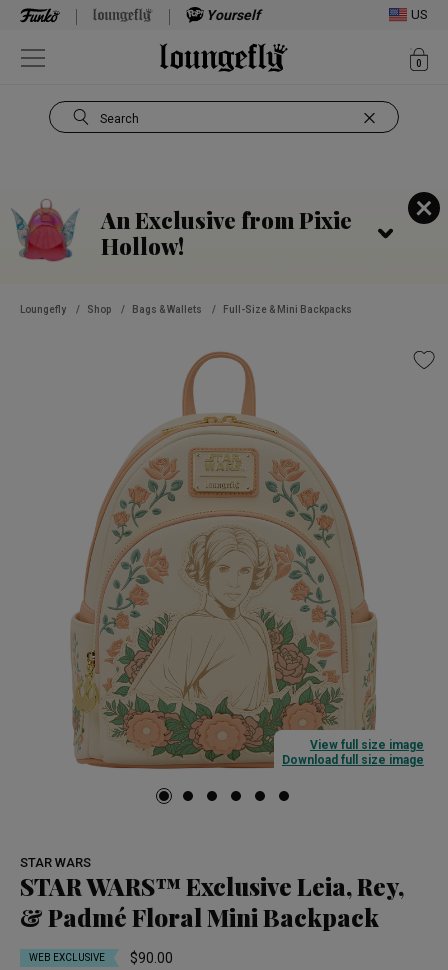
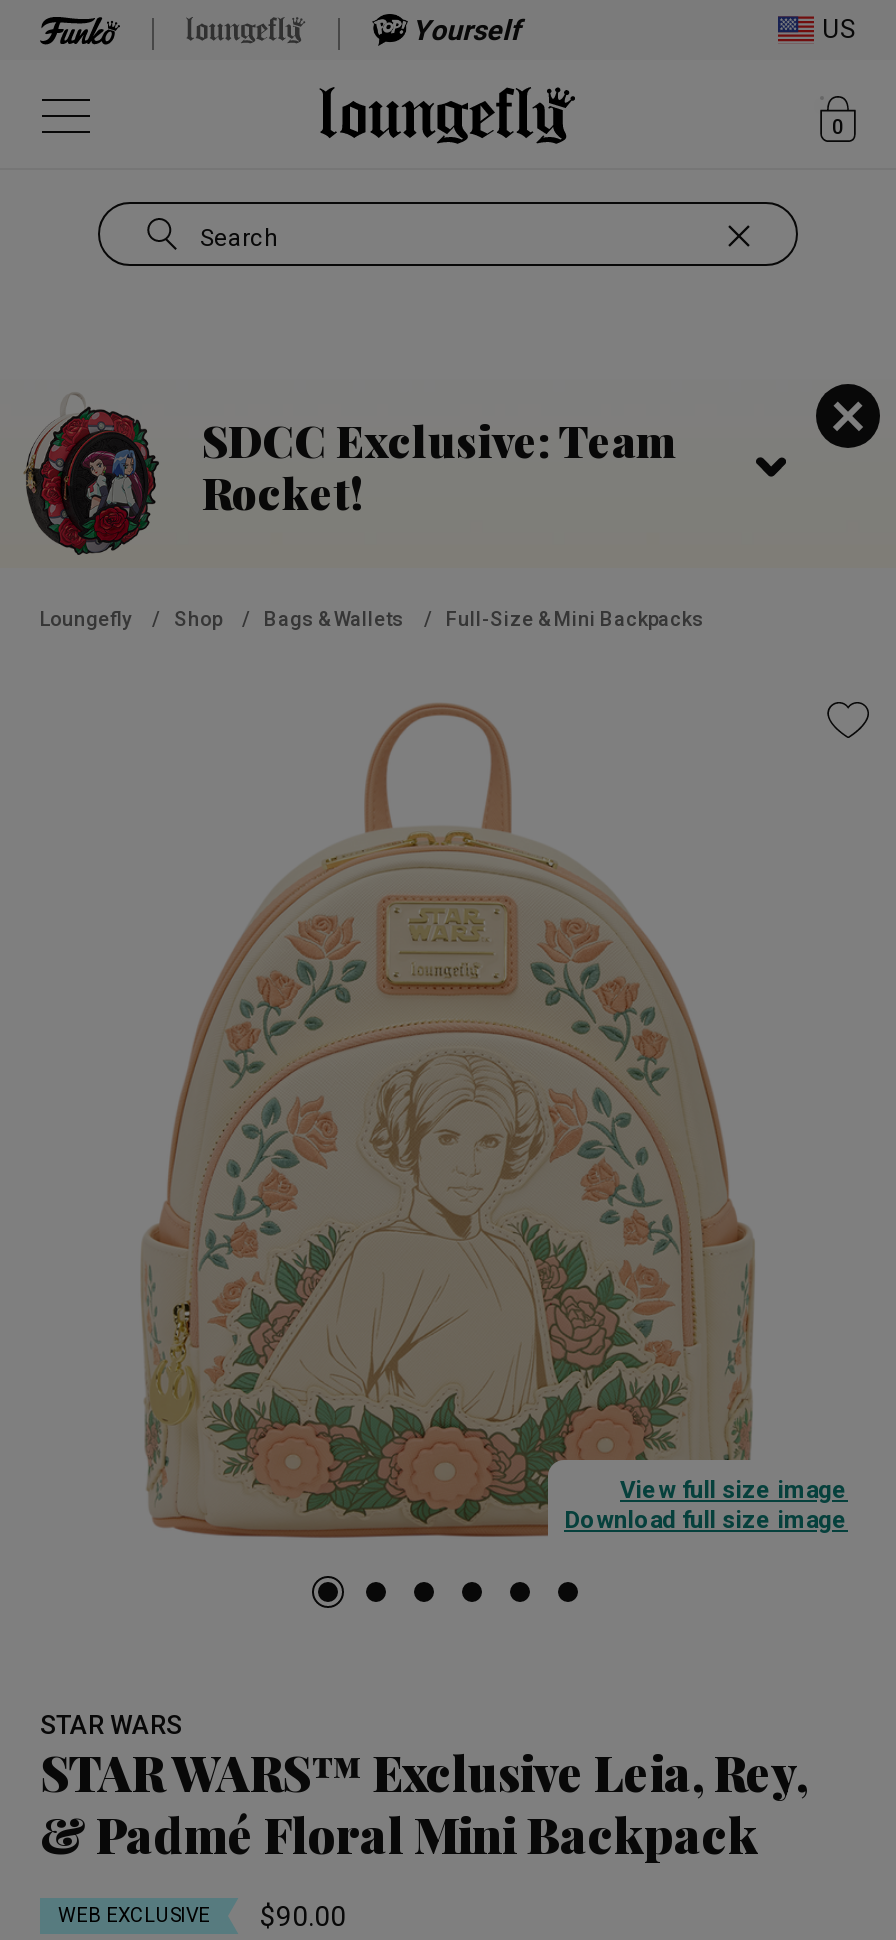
- [image]
- An Exclusive from Pixie
- Hollow!
+ [image]
+ SDCC Exclusive: Team
+ Rocket!
